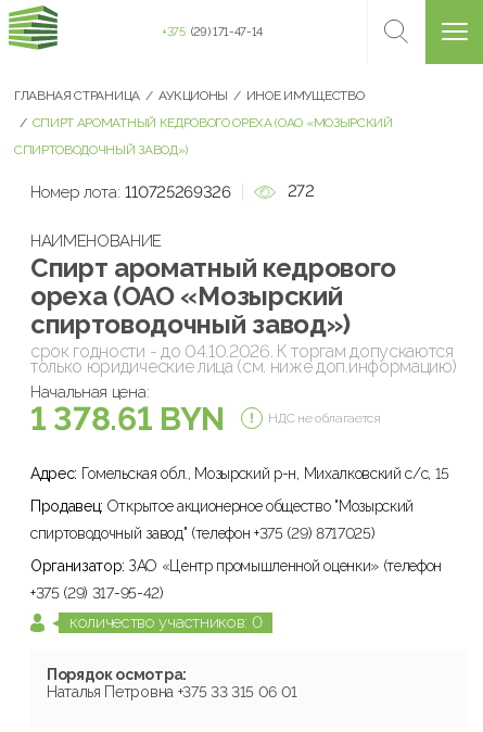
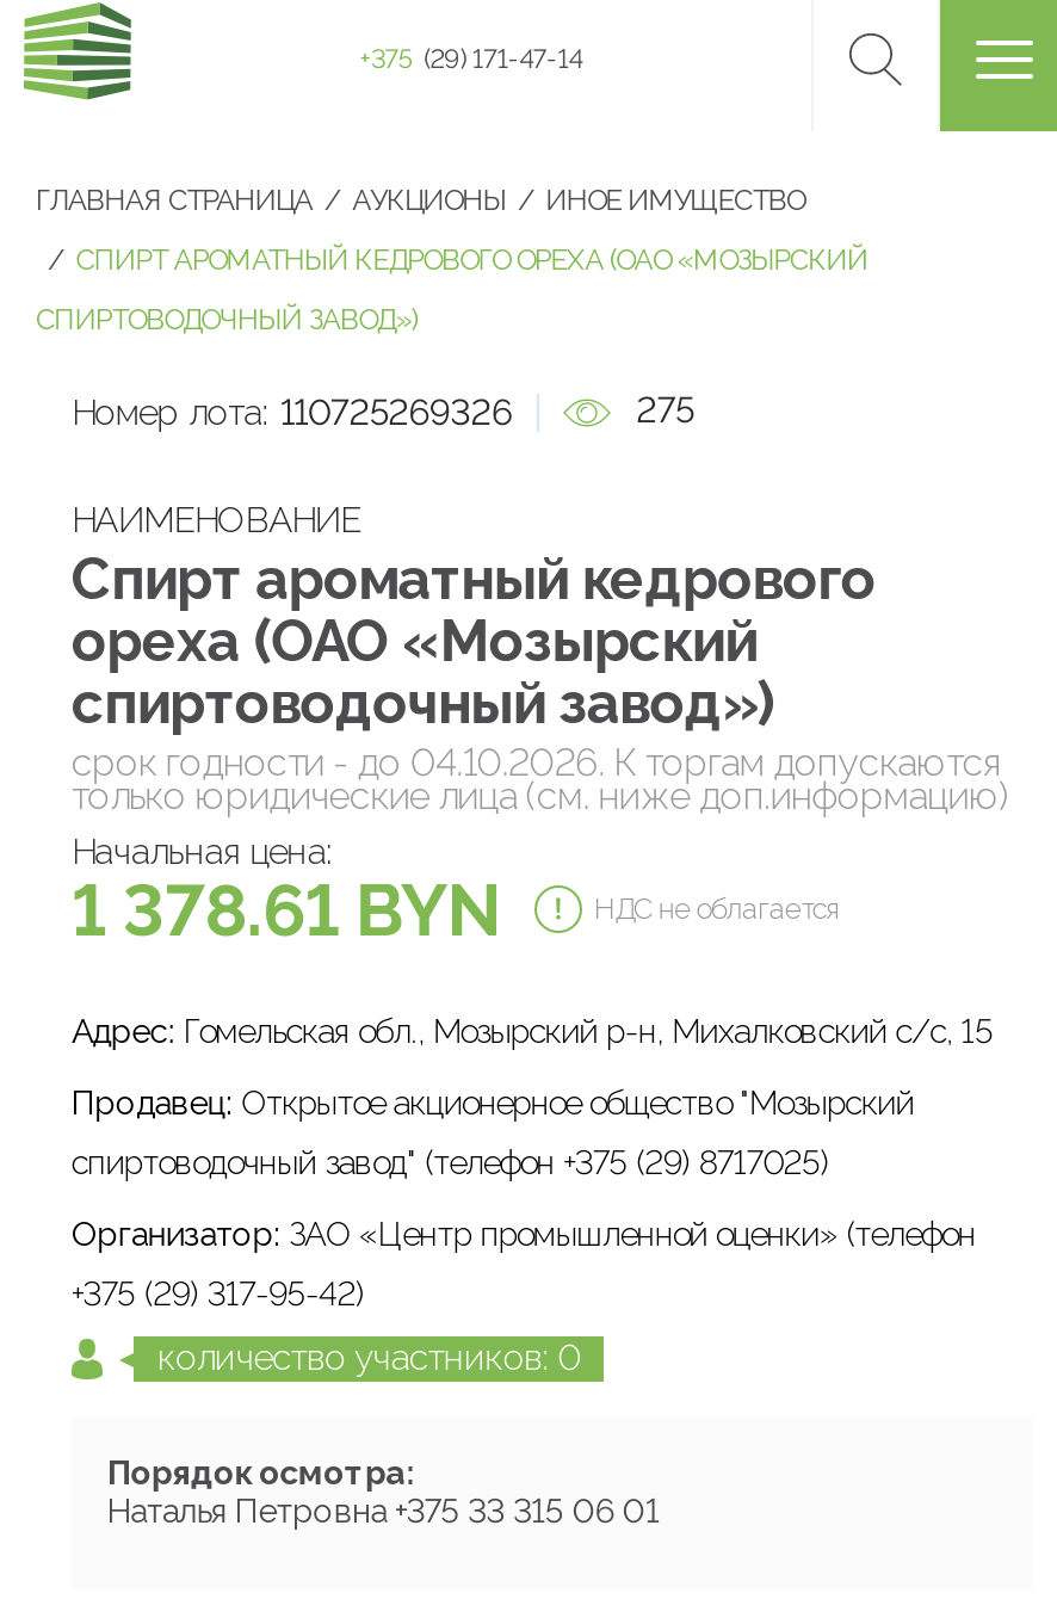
- 272
+ 275
